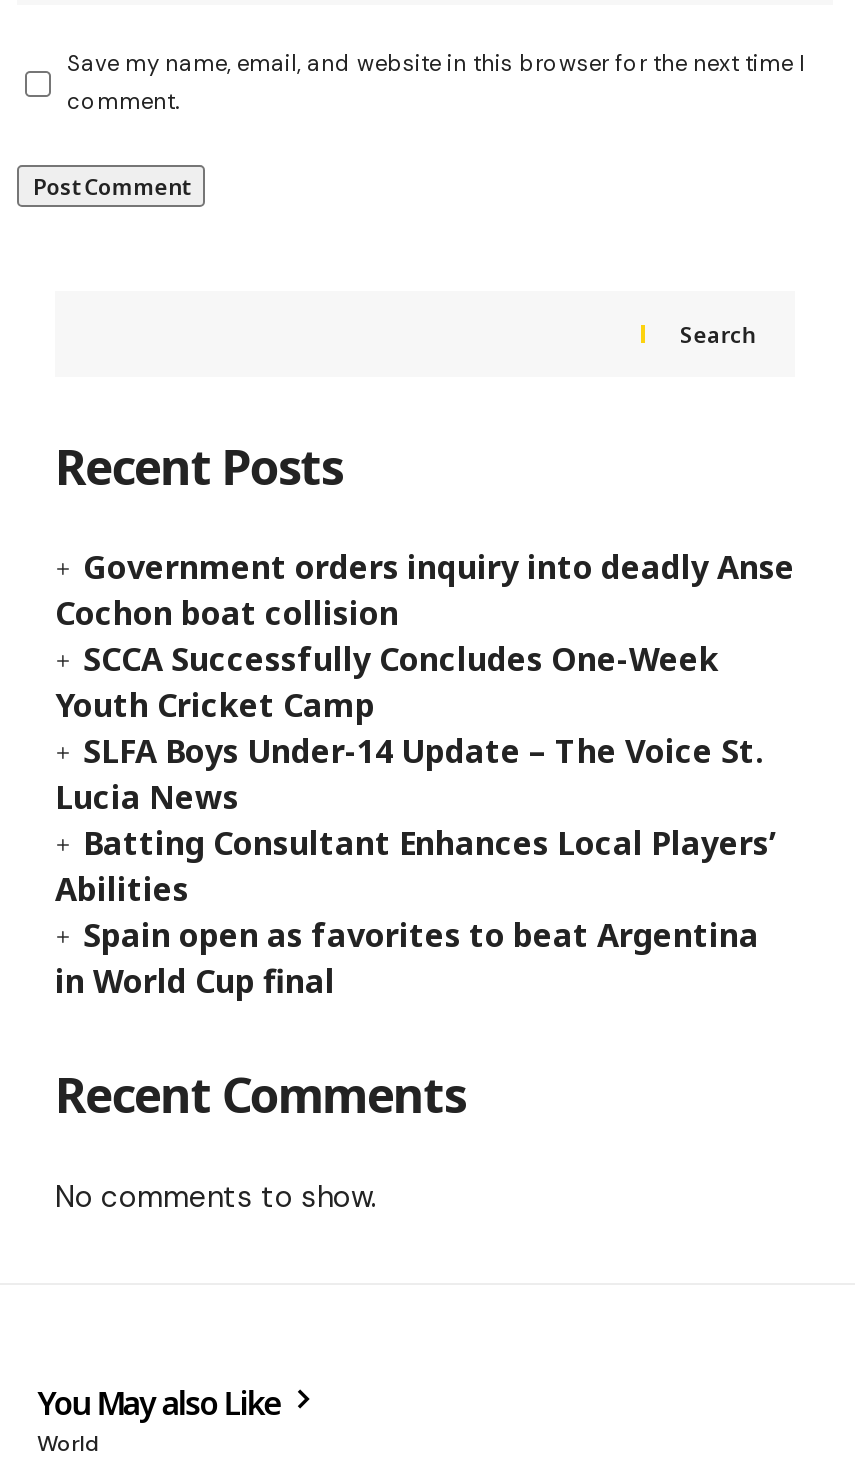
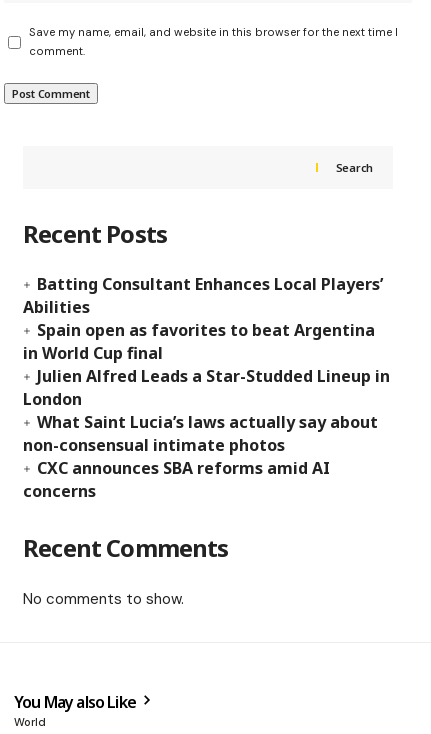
- Government orders inquiry into deadly Anse
- Cochon boat collision
- SCCA Successfully Concludes One-Week
- Youth Cricket Camp
- SLFA Boys Under-14 Update – The Voice St.
- Lucia News

moved up: Batting Consultant Enhances Local Players’ | Abilities | Spain open as favorites to beat Argentina | in World Cup final

+ Julien Alfred Leads a Star-Studded Lineup in
+ London
+ What Saint Lucia’s laws actually say about
+ non-consensual intimate photos
+ CXC announces SBA reforms amid AI
+ concerns
